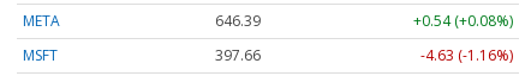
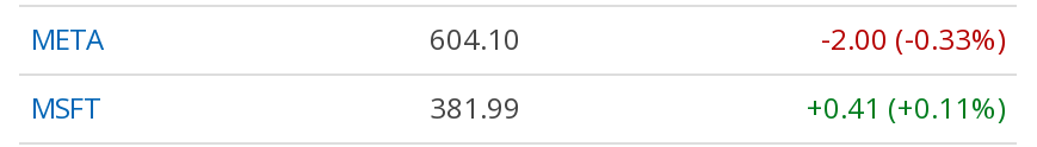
- 646.39
+ 604.10

- +0.54 (+0.08%)
+ -2.00 (-0.33%)

- 397.66
+ 381.99

- -4.63 (-1.16%)
+ +0.41 (+0.11%)
